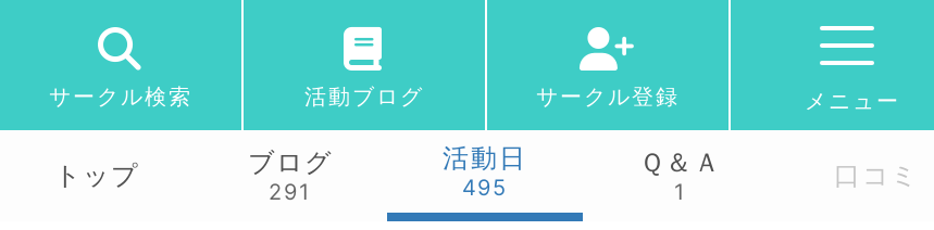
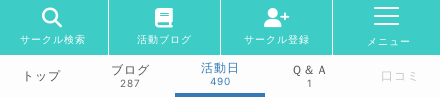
- 291
+ 287

- 495
+ 490
